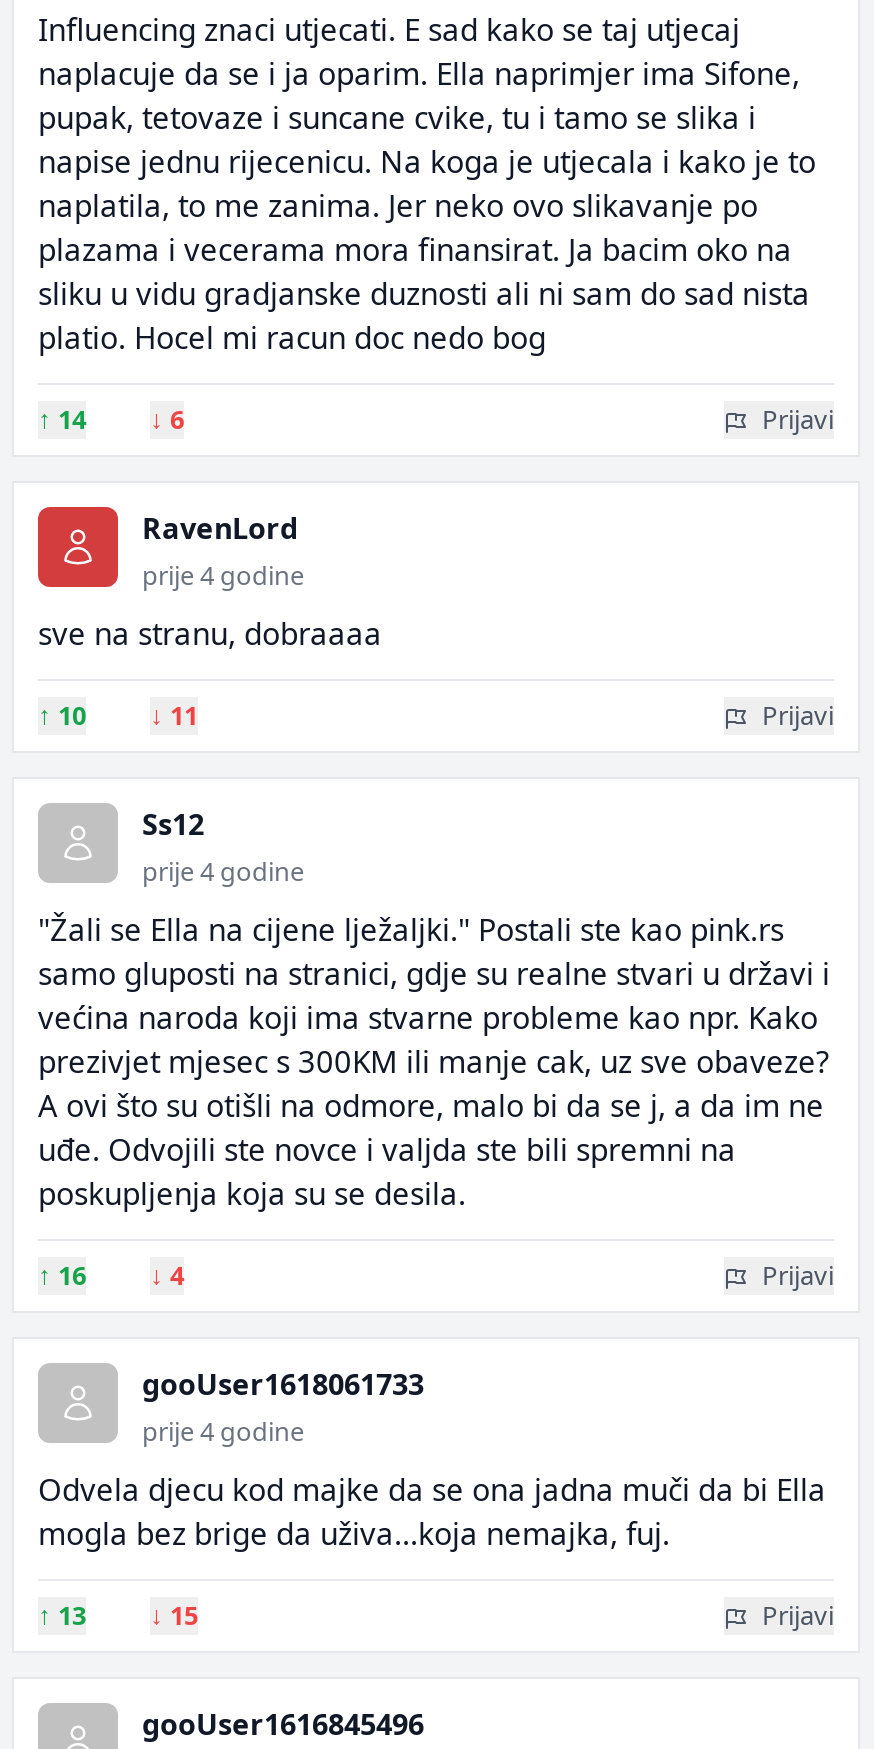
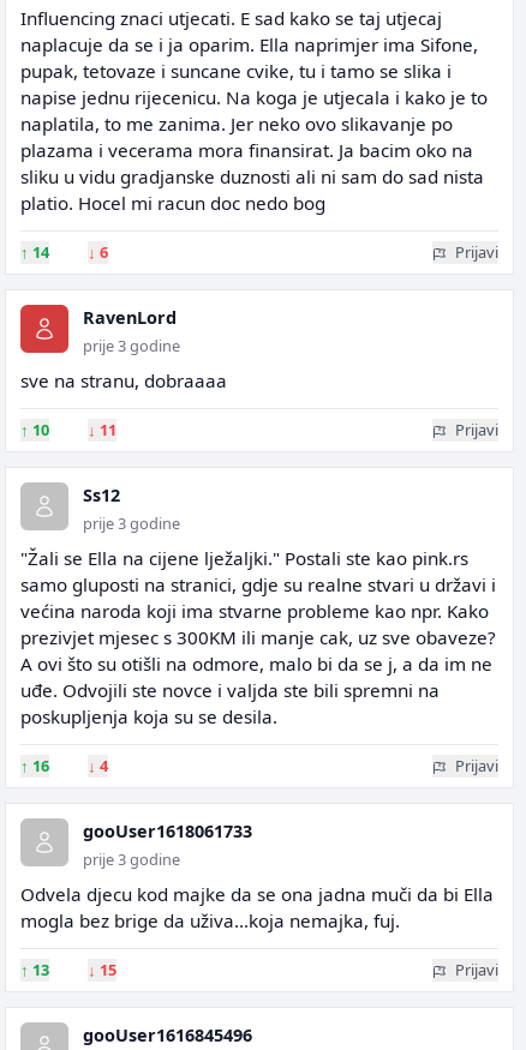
- prije 4 godine
+ prije 3 godine

- prije 4 godine
+ prije 3 godine

- prije 4 godine
+ prije 3 godine
